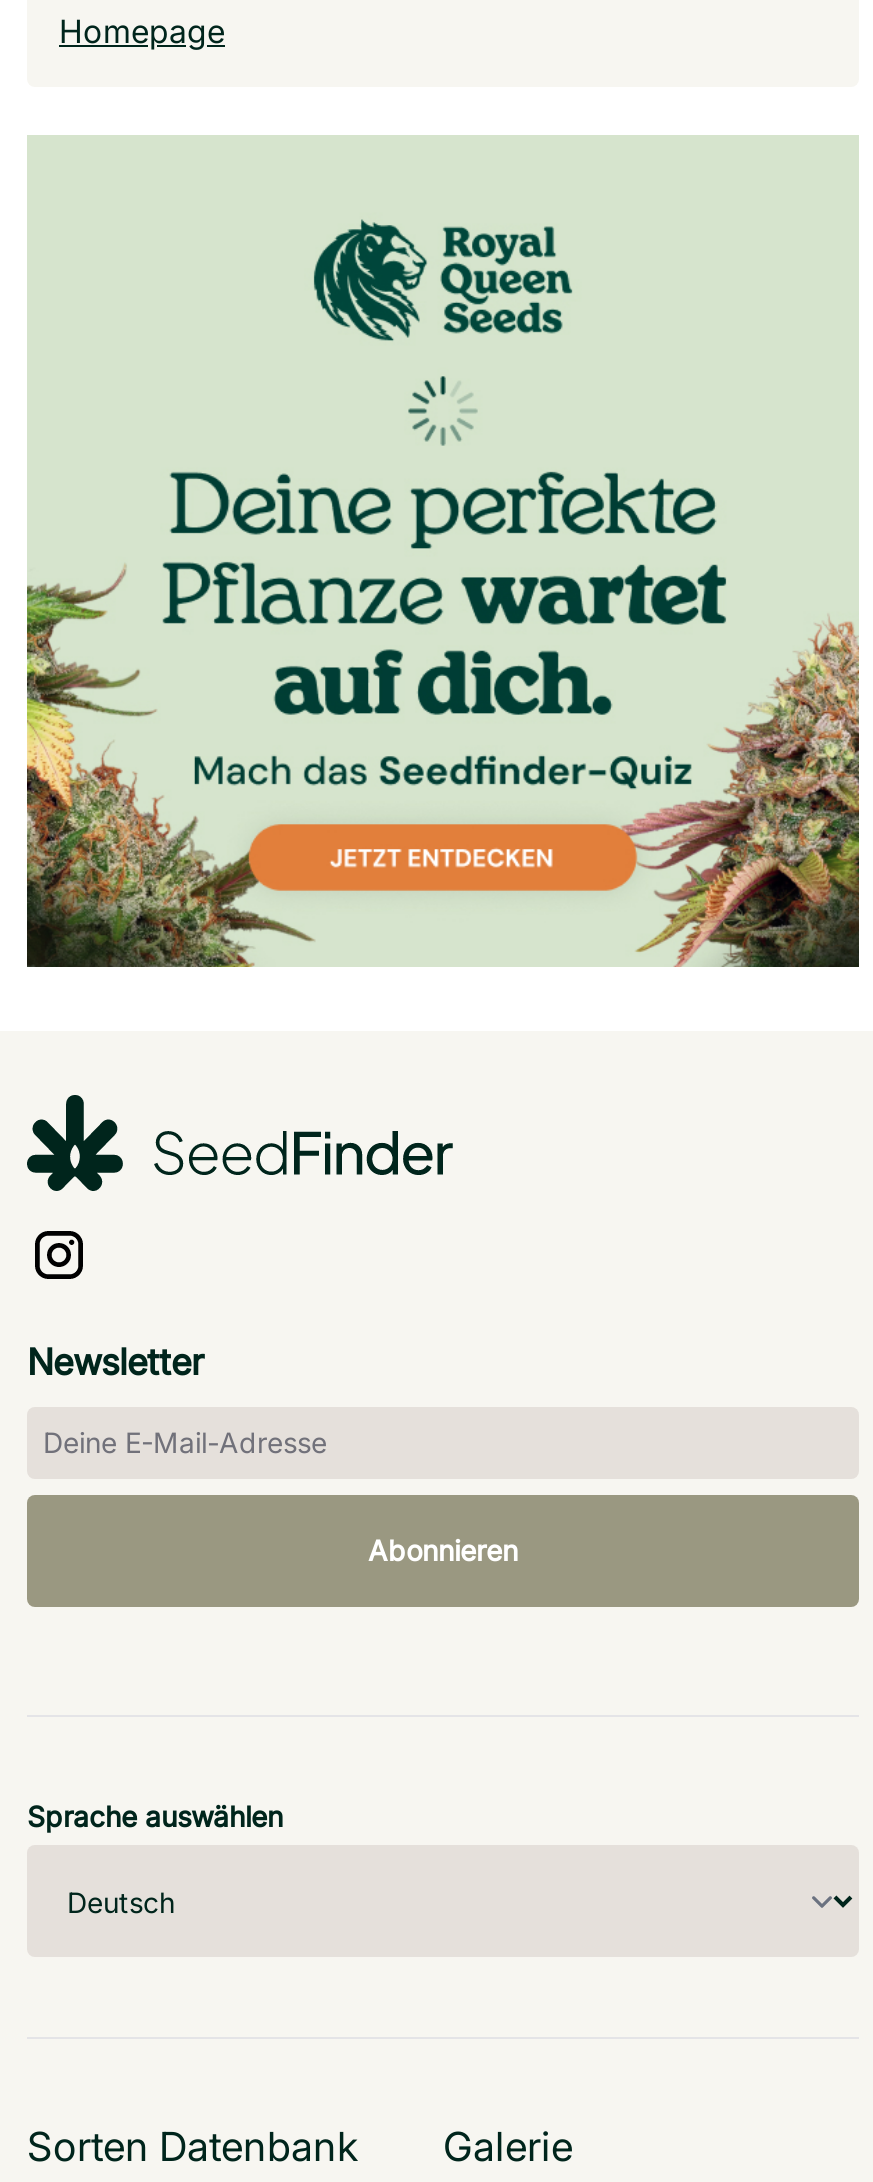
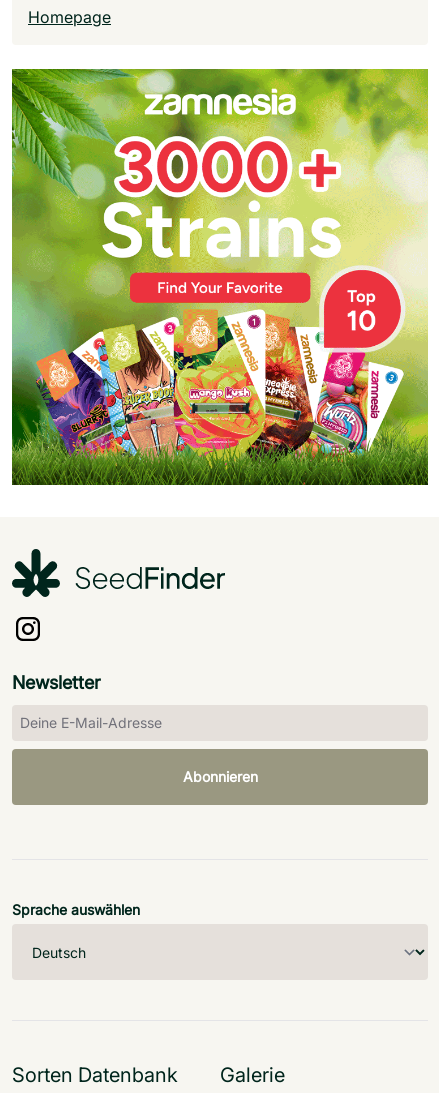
- [image]
+ [image]
